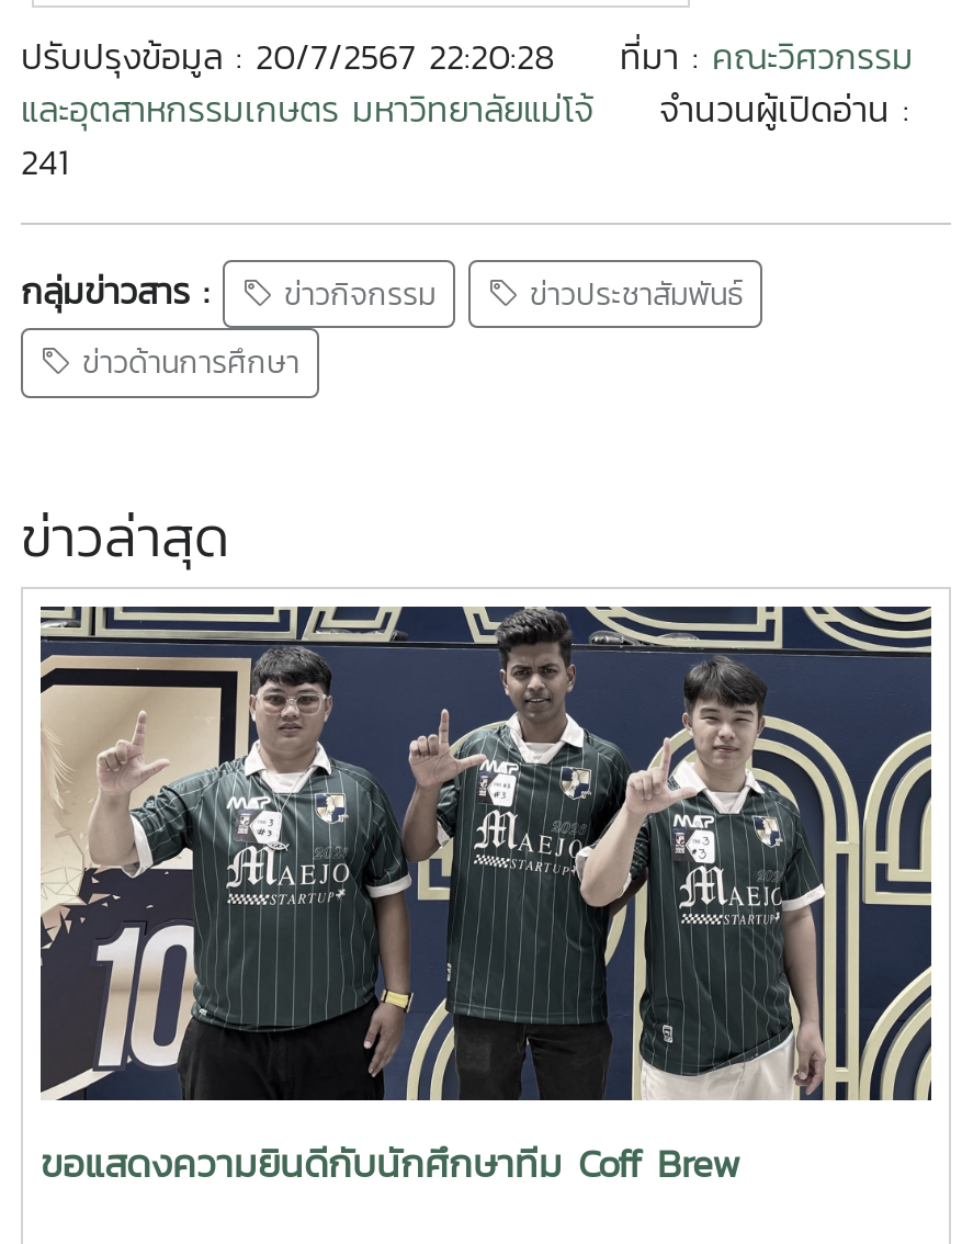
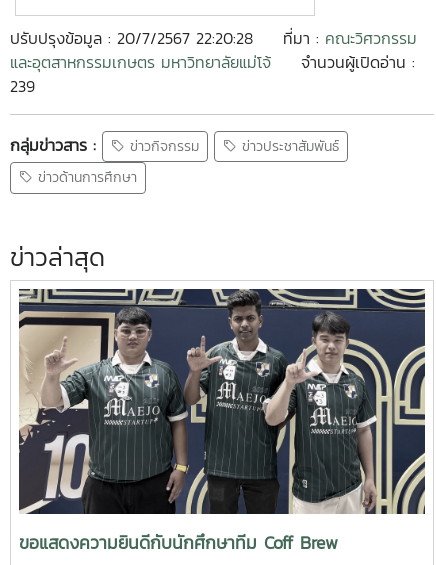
- 241
+ 239
